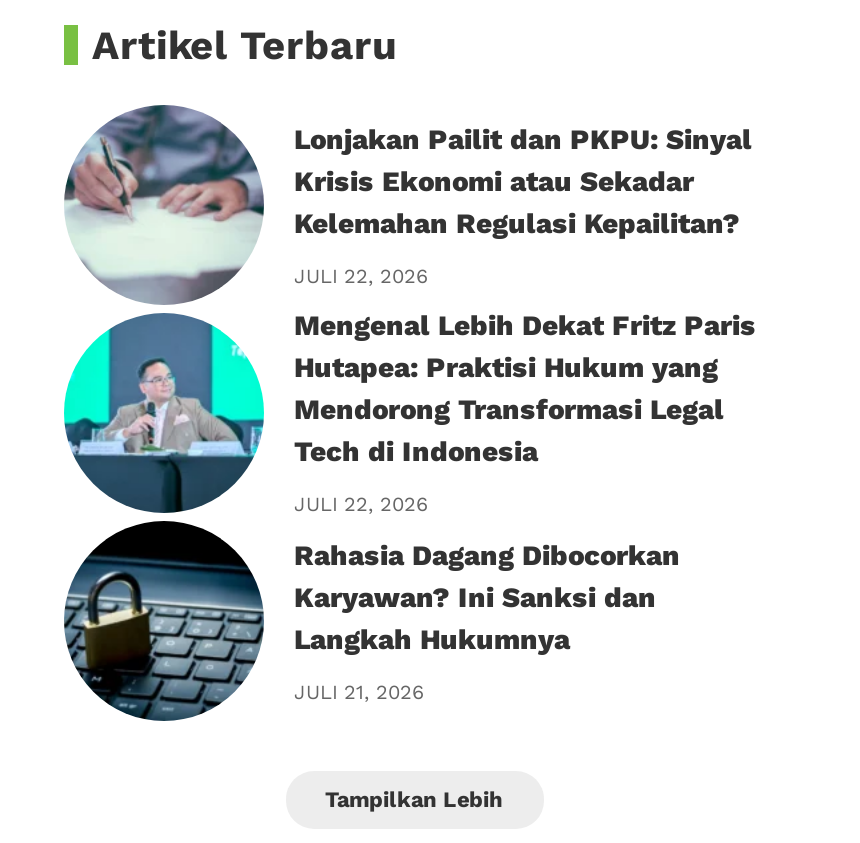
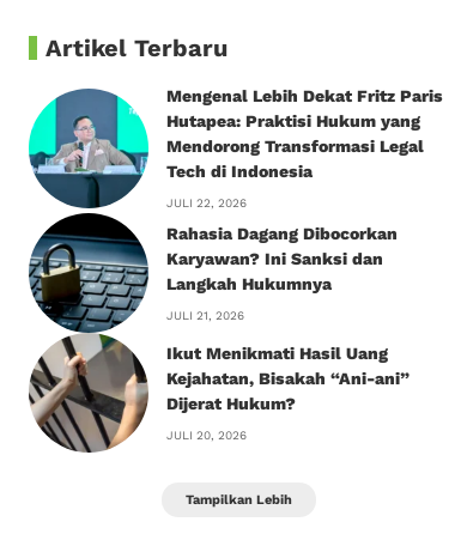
- [image]
- Lonjakan Pailit dan PKPU: Sinyal
- Krisis Ekonomi atau Sekadar
- Kelemahan Regulasi Kepailitan?
- JULI 22, 2026

moved up: [image] | Mengenal Lebih Dekat Fritz Paris | Hutapea: Praktisi Hukum yang | ... | Langkah Hukumnya | JULI 21, 2026

+ [image]
+ Ikut Menikmati Hasil Uang
+ Kejahatan, Bisakah “Ani-ani”
+ Dijerat Hukum?
+ JULI 20, 2026
